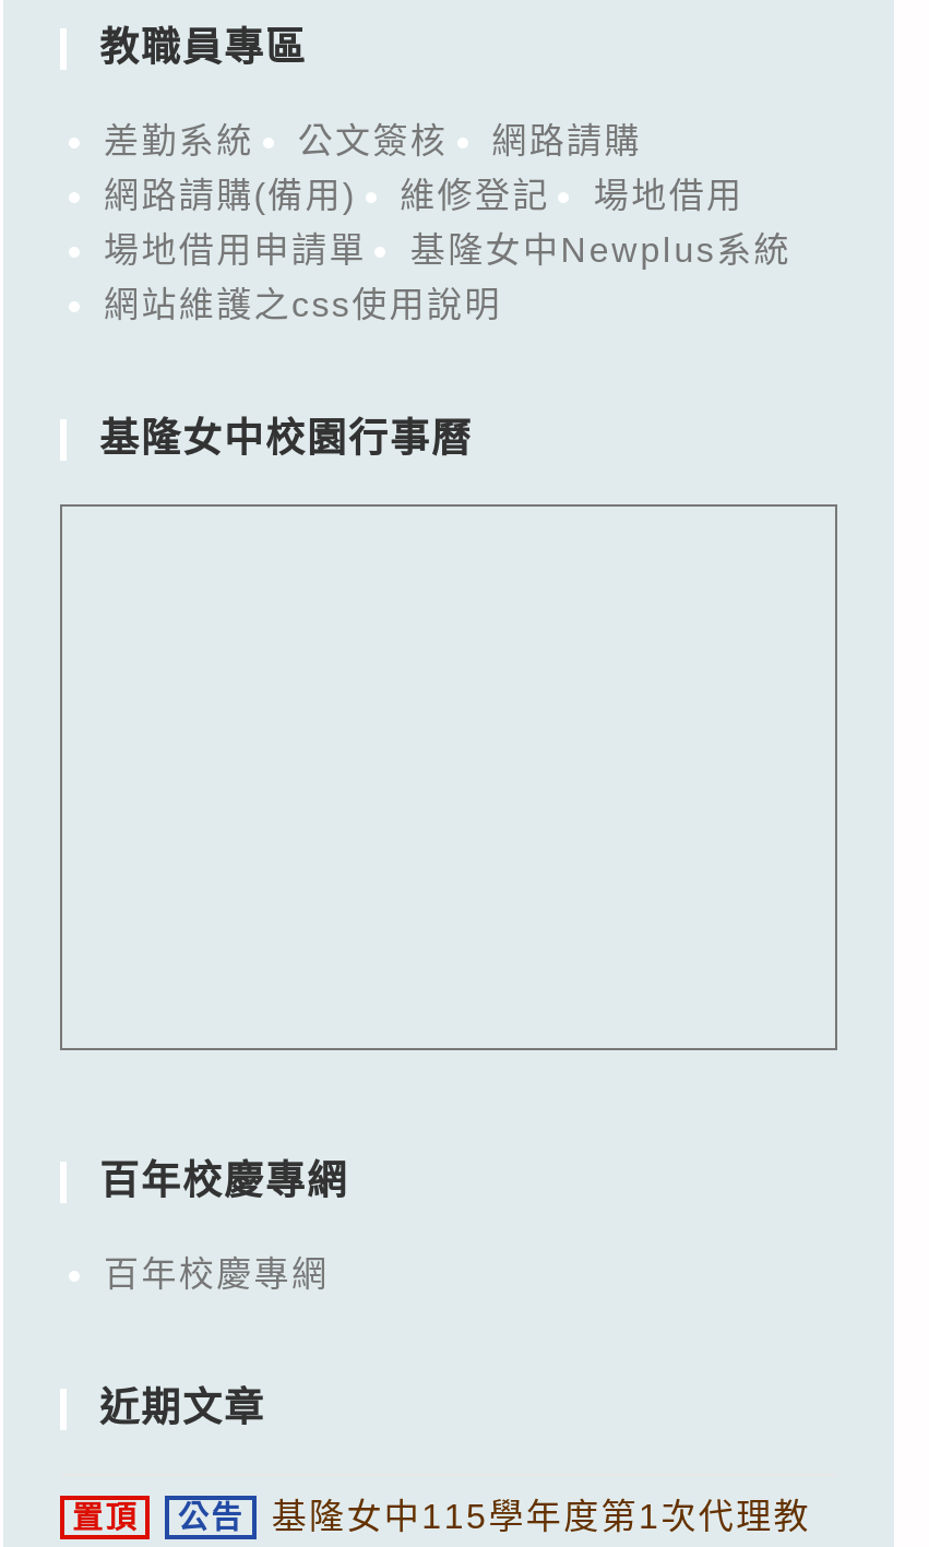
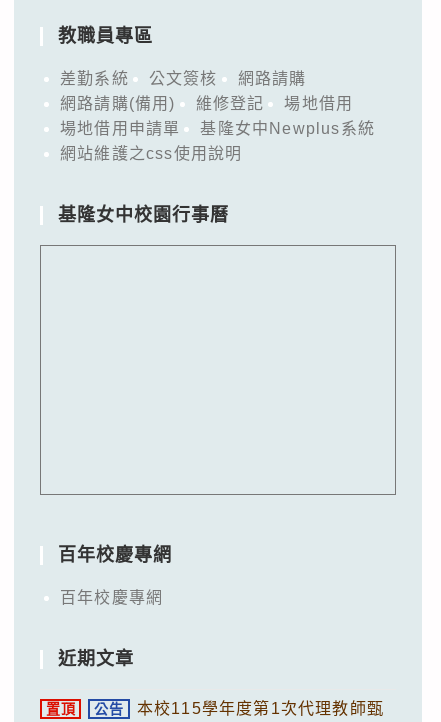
- 基隆女中115學年度第1次代理教
+ 本校115學年度第1次代理教師甄
